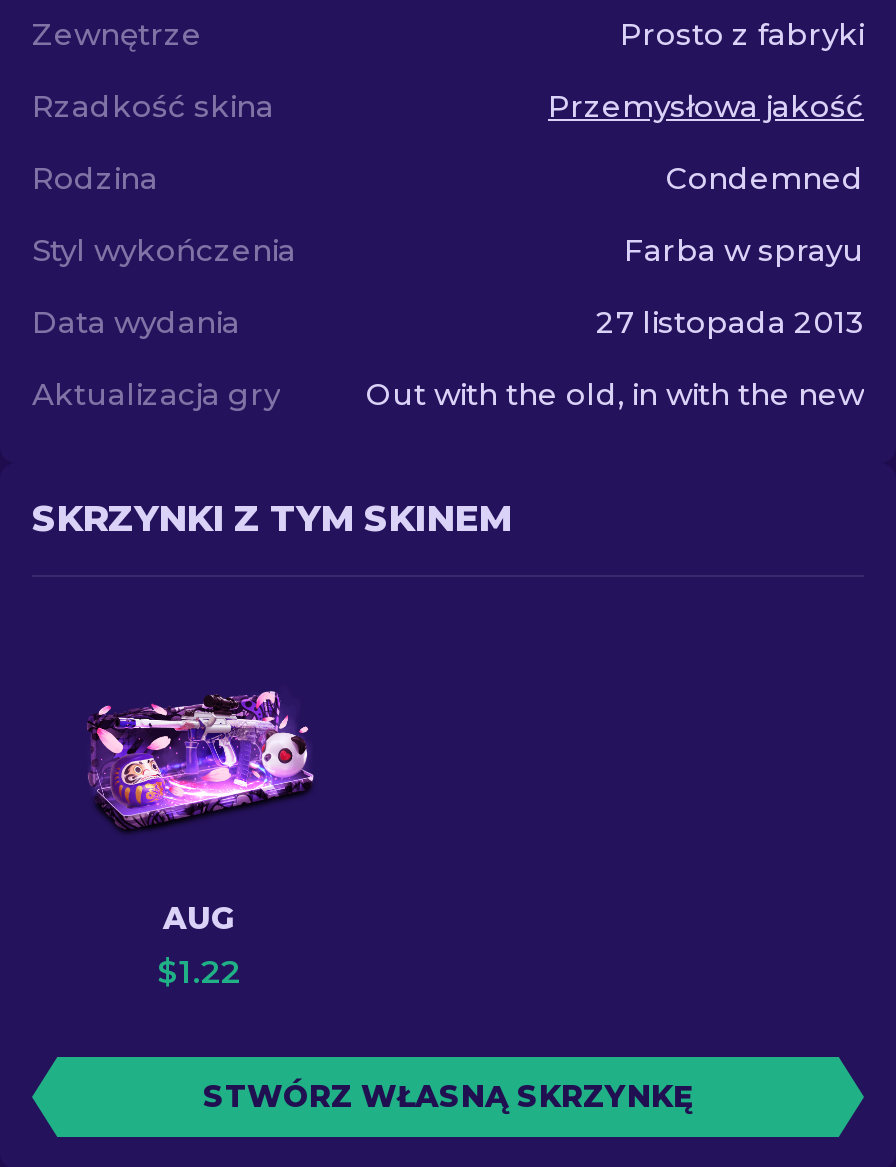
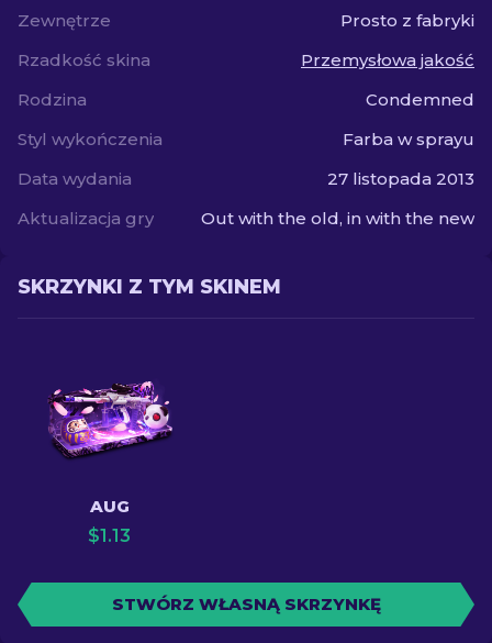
- $1.22
+ $1.13
